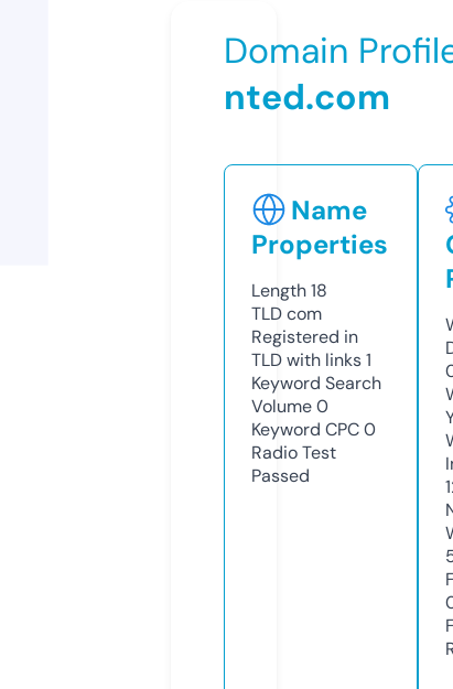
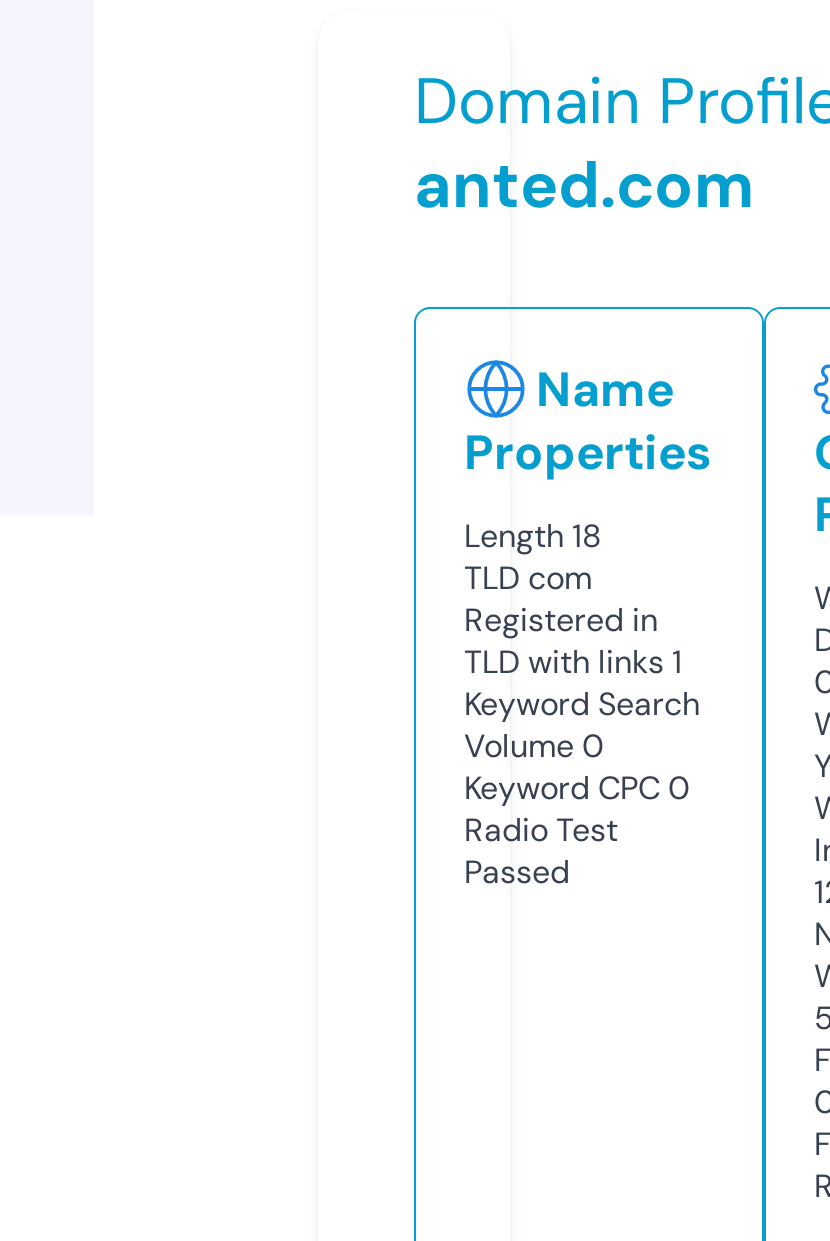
- nted.com
+ anted.com
